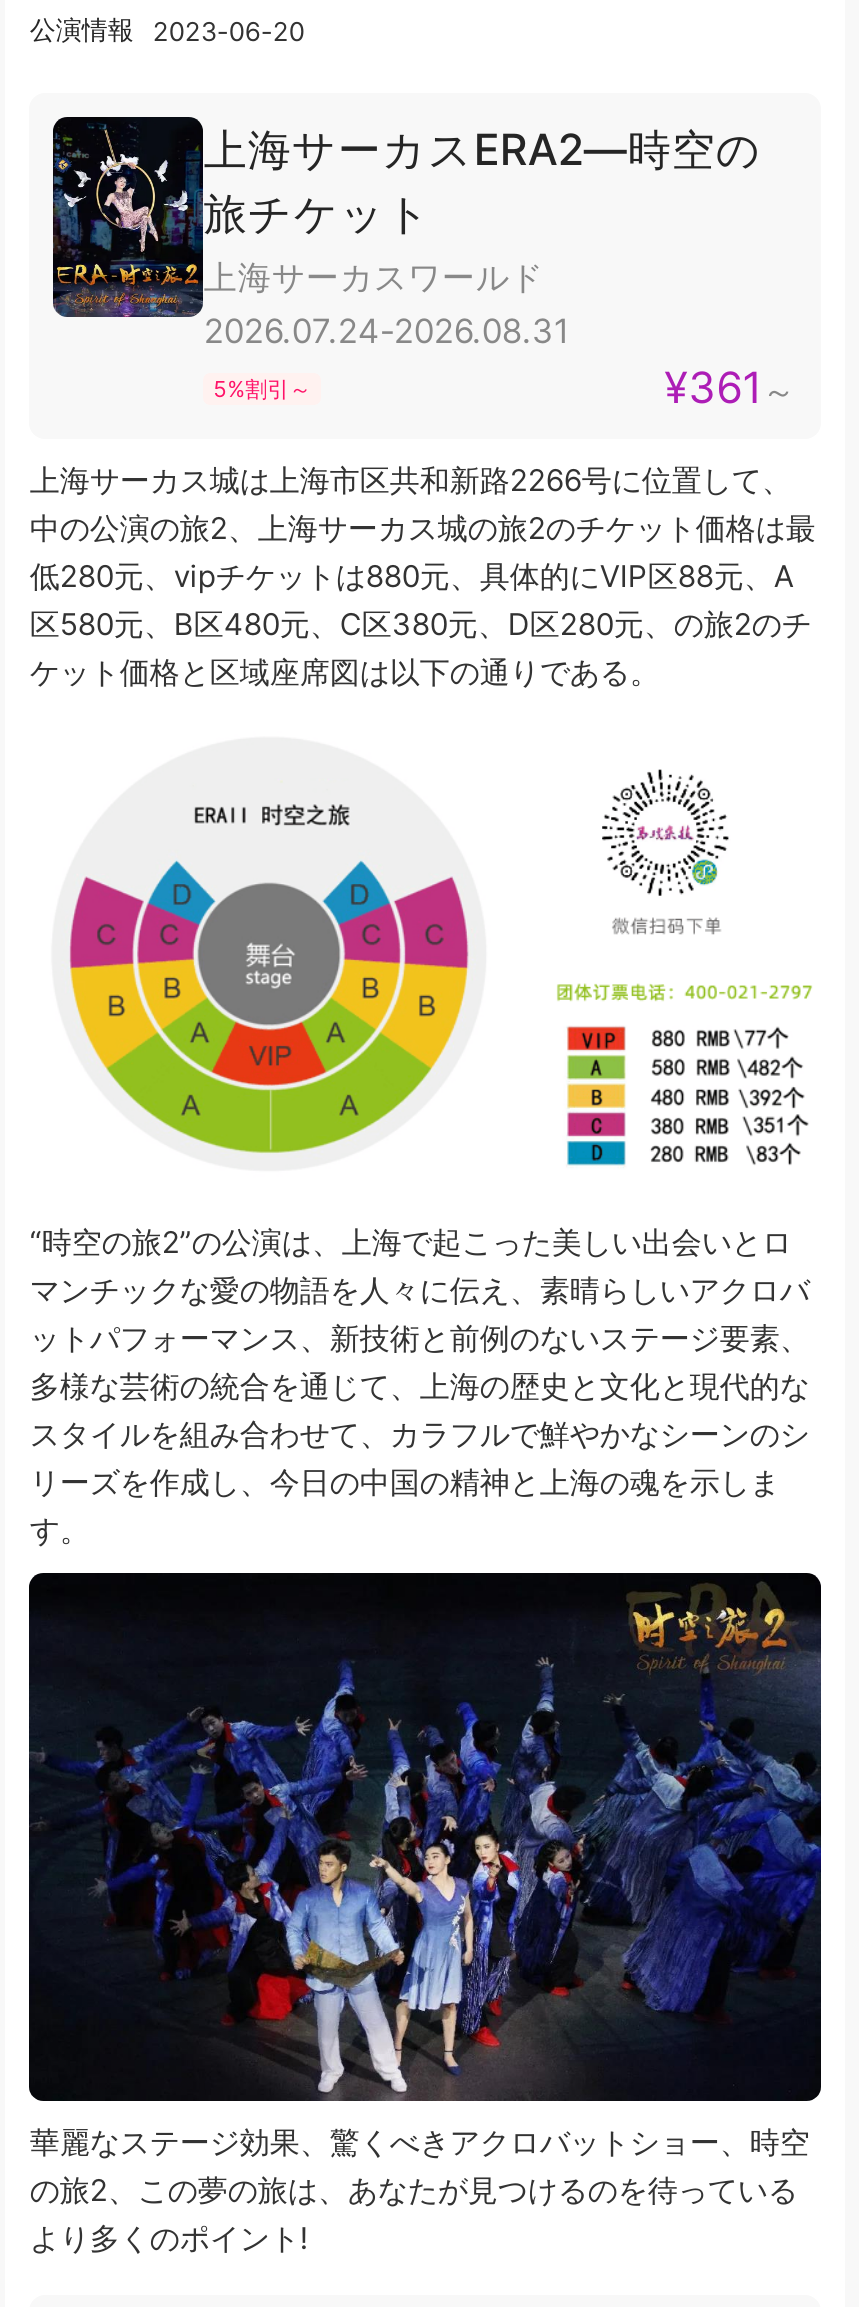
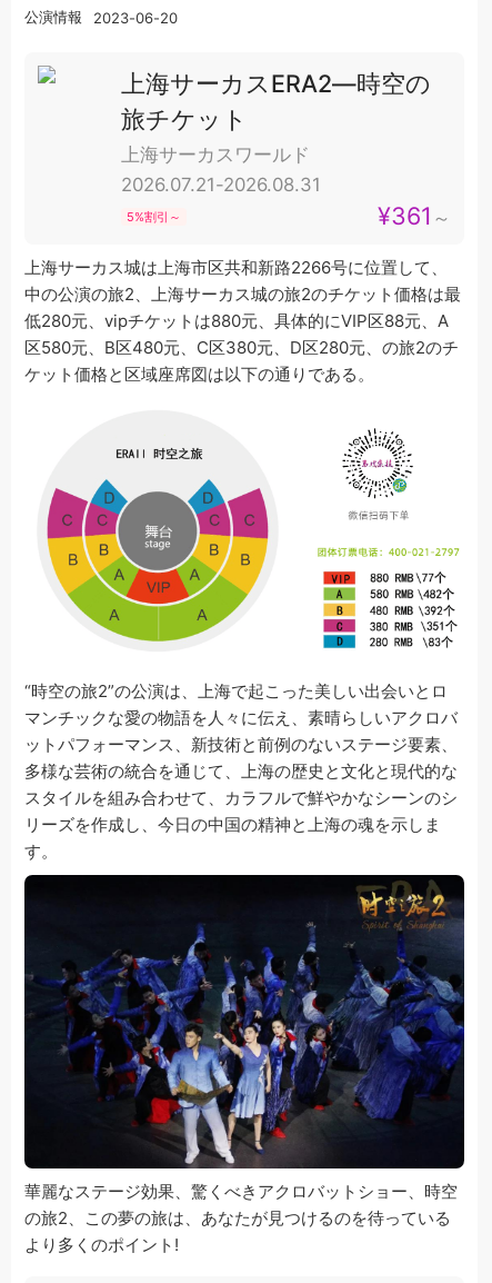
- [image]

- 2026.07.24-2026.08.31
+ 2026.07.21-2026.08.31
